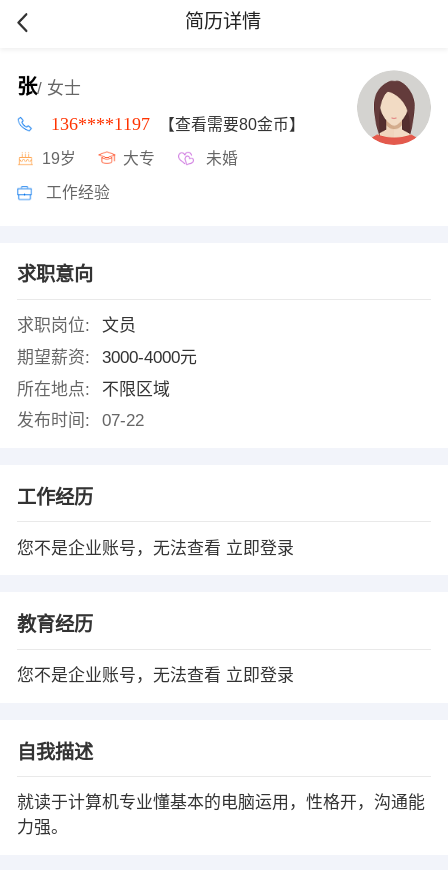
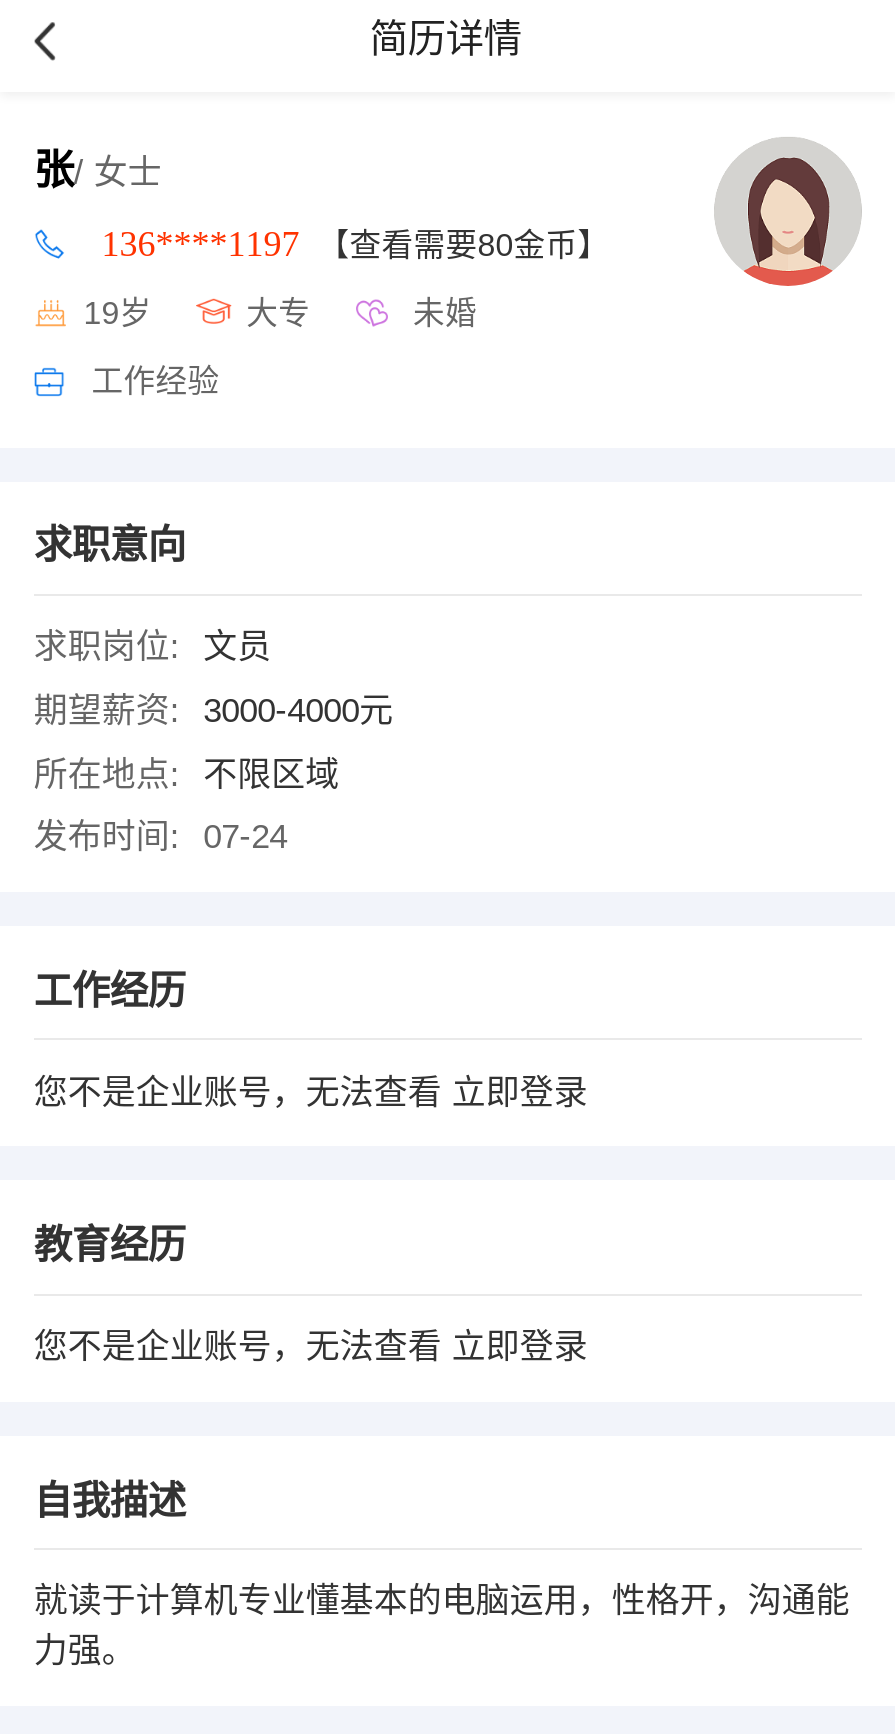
- 发布时间: 07-22
+ 发布时间: 07-24
